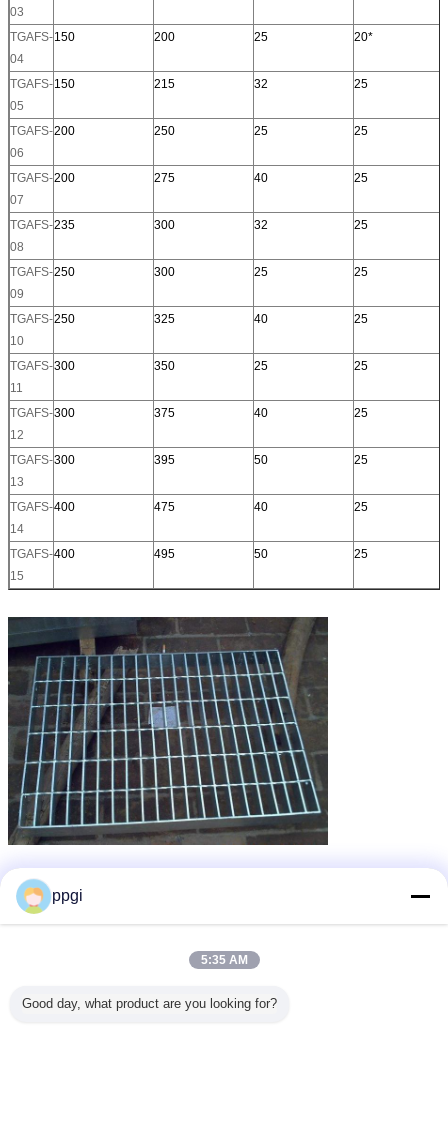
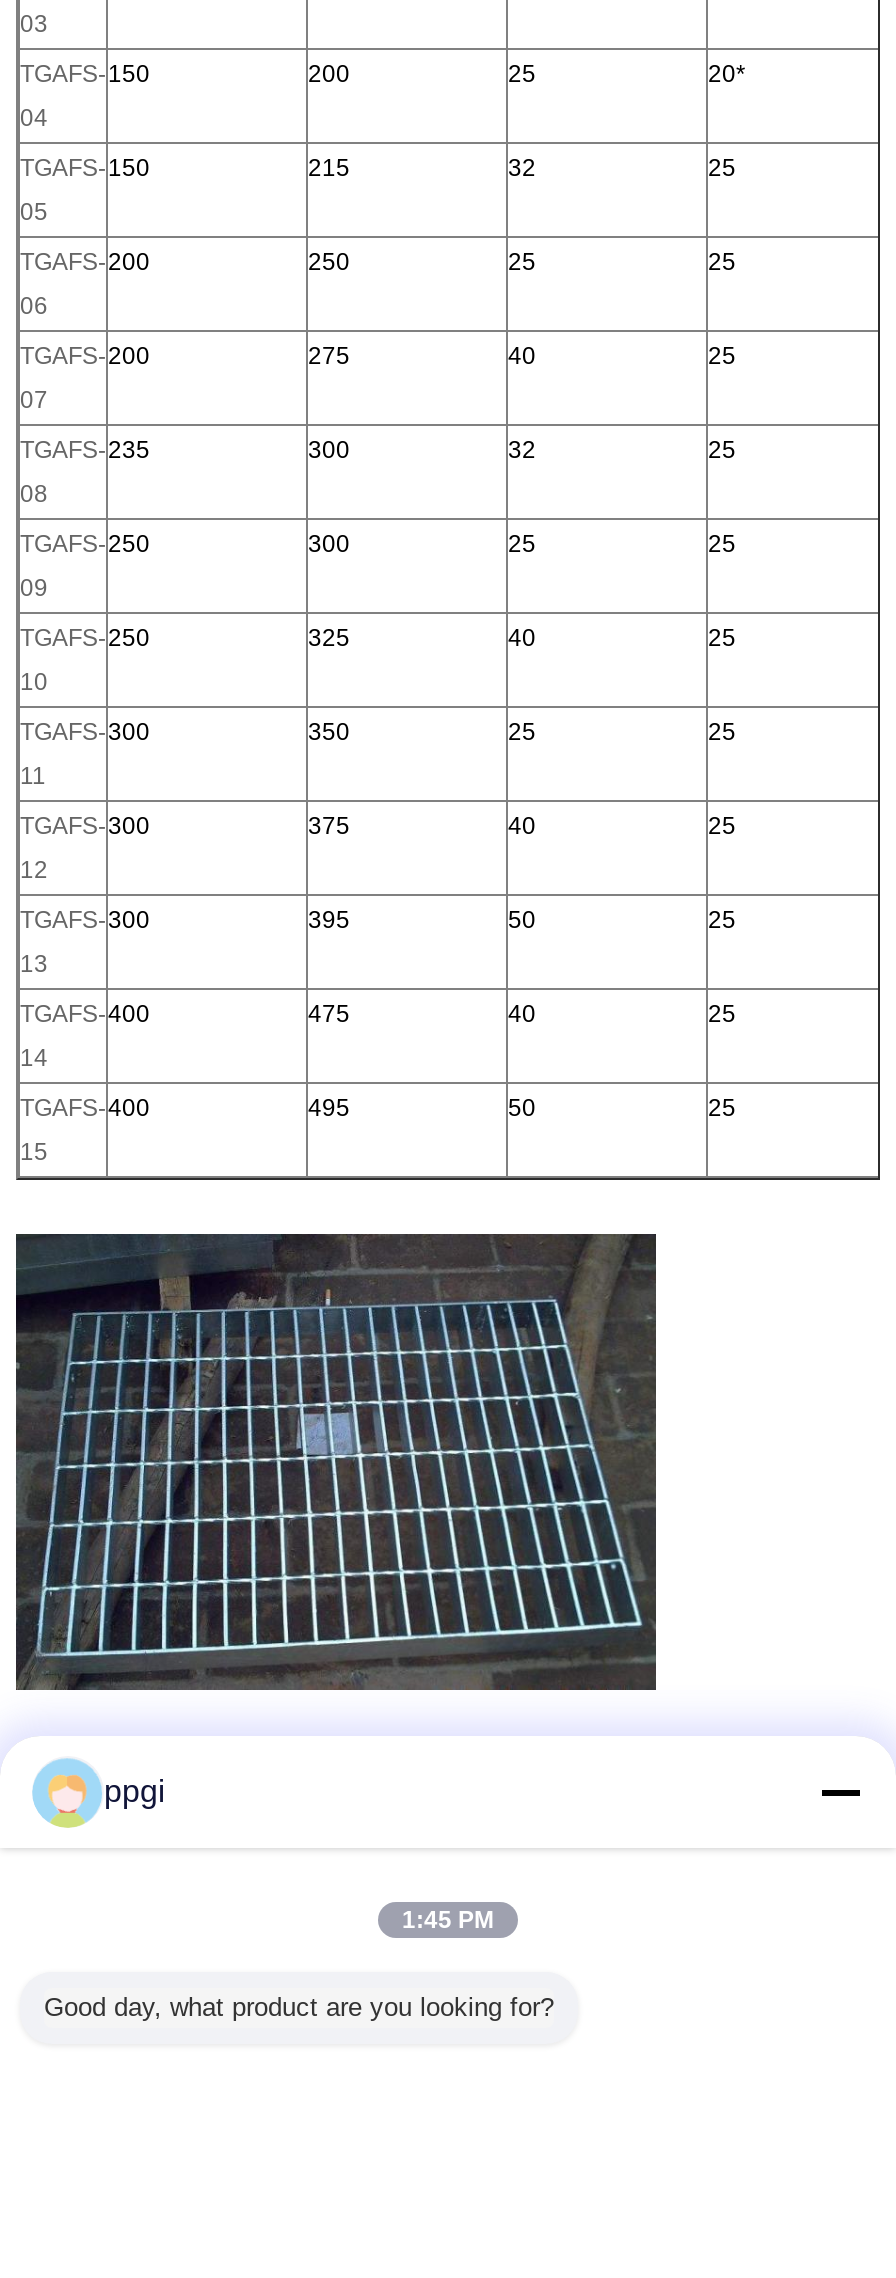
- 5:35 AM
+ 1:45 PM
